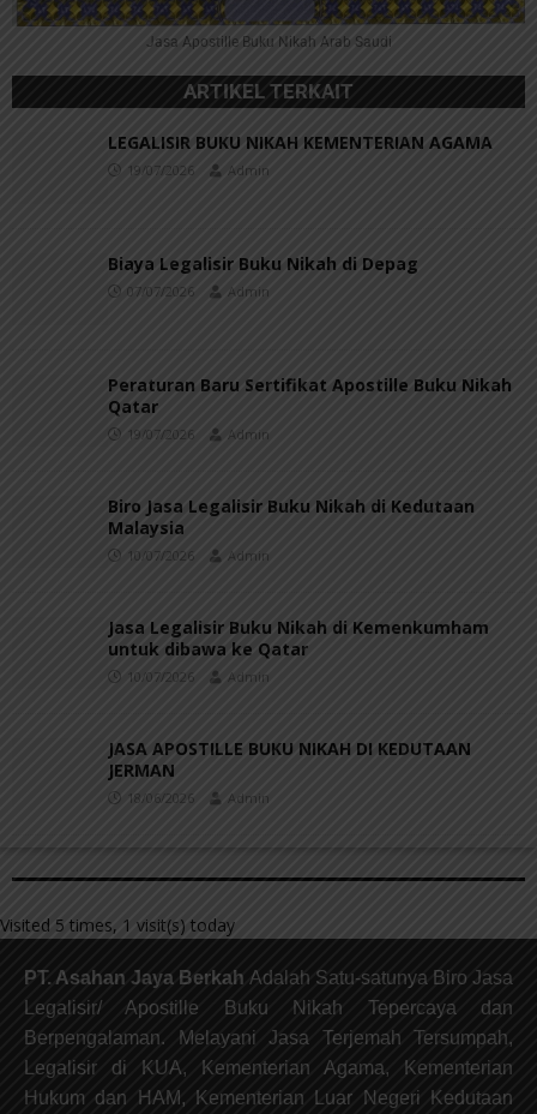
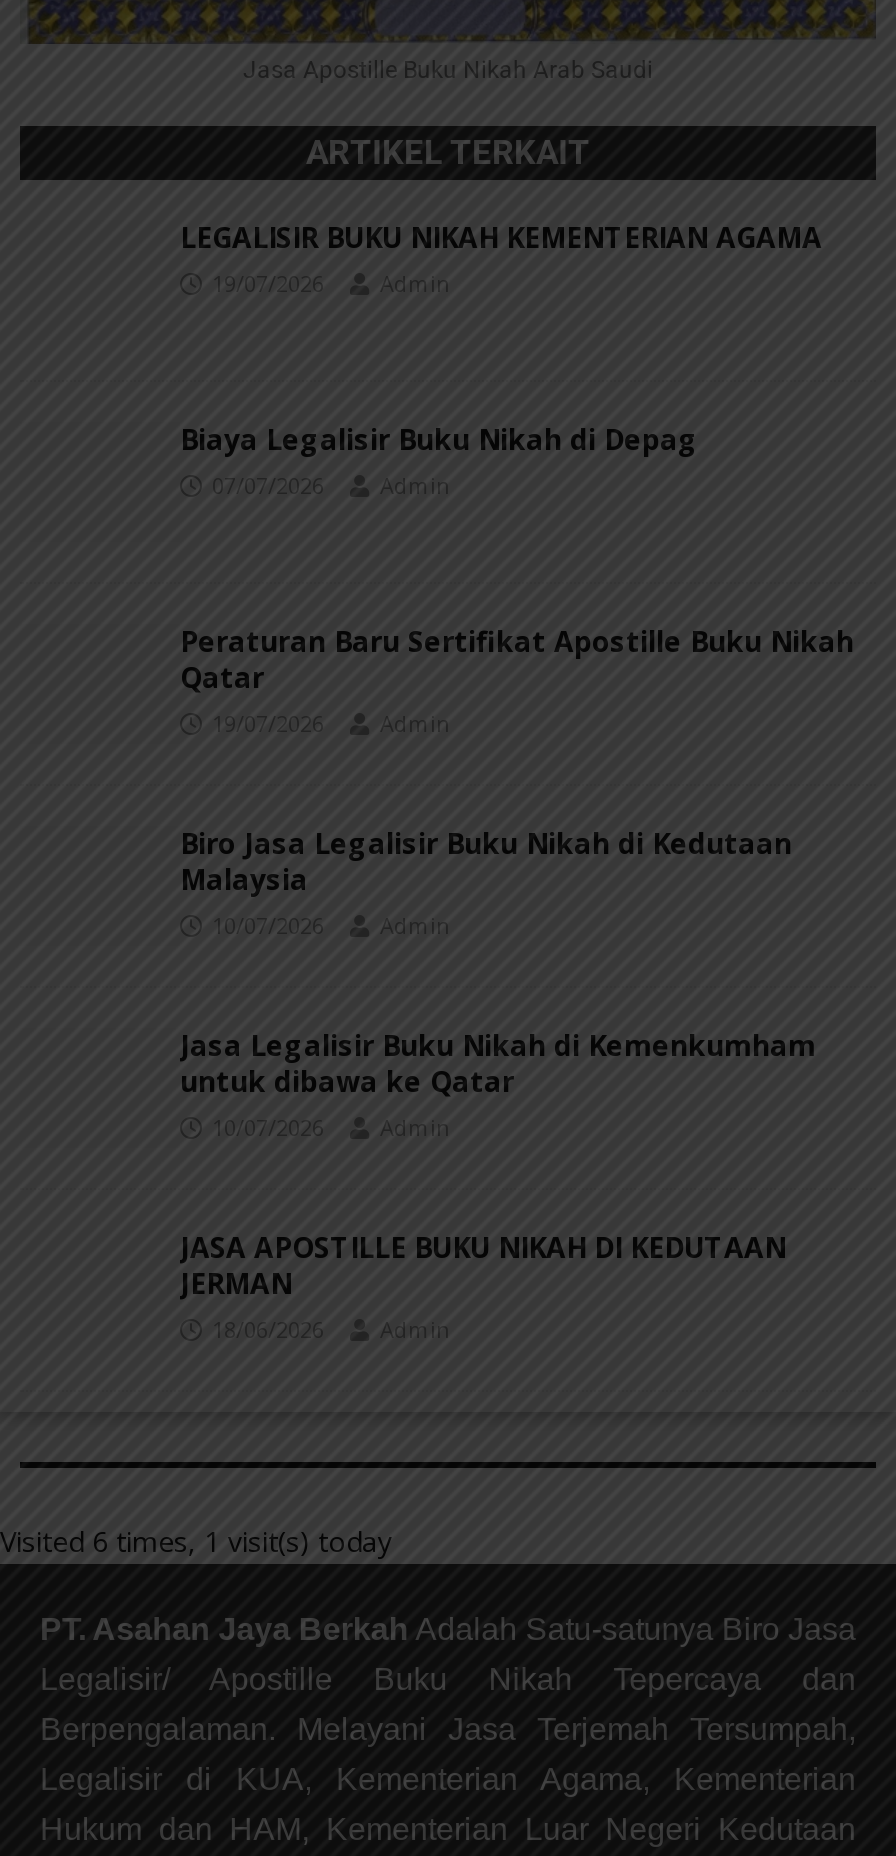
- Visited 5 times, 1 visit(s) today
+ Visited 6 times, 1 visit(s) today
